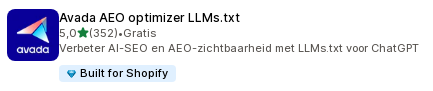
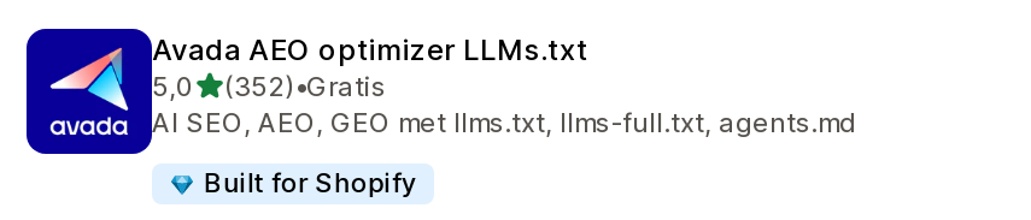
- Verbeter AI-SEO en AEO-zichtbaarheid met LLMs.txt voor ChatGPT
+ AI SEO, AEO, GEO met llms.txt, llms-full.txt, agents.md
